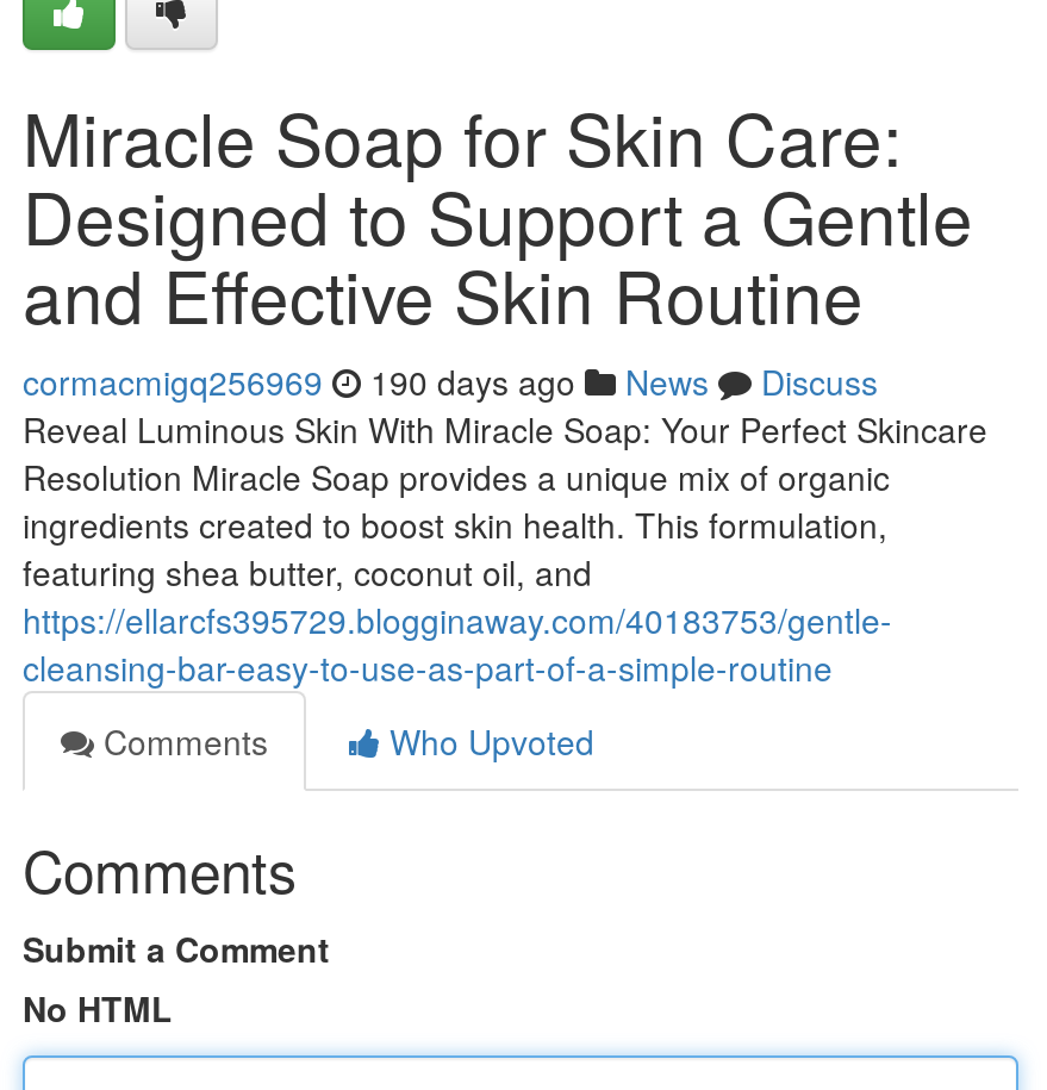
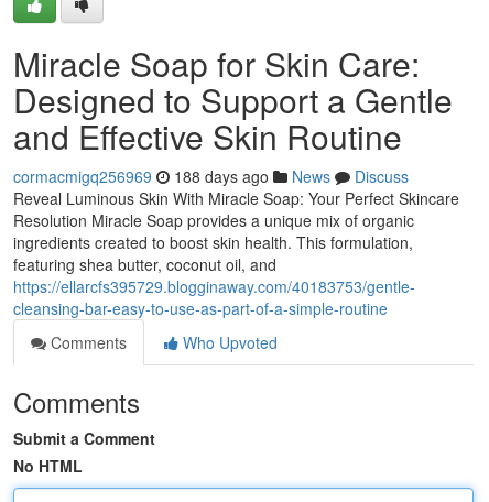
- cormacmigq256969 190 days ago News Discuss
+ cormacmigq256969 188 days ago News Discuss
